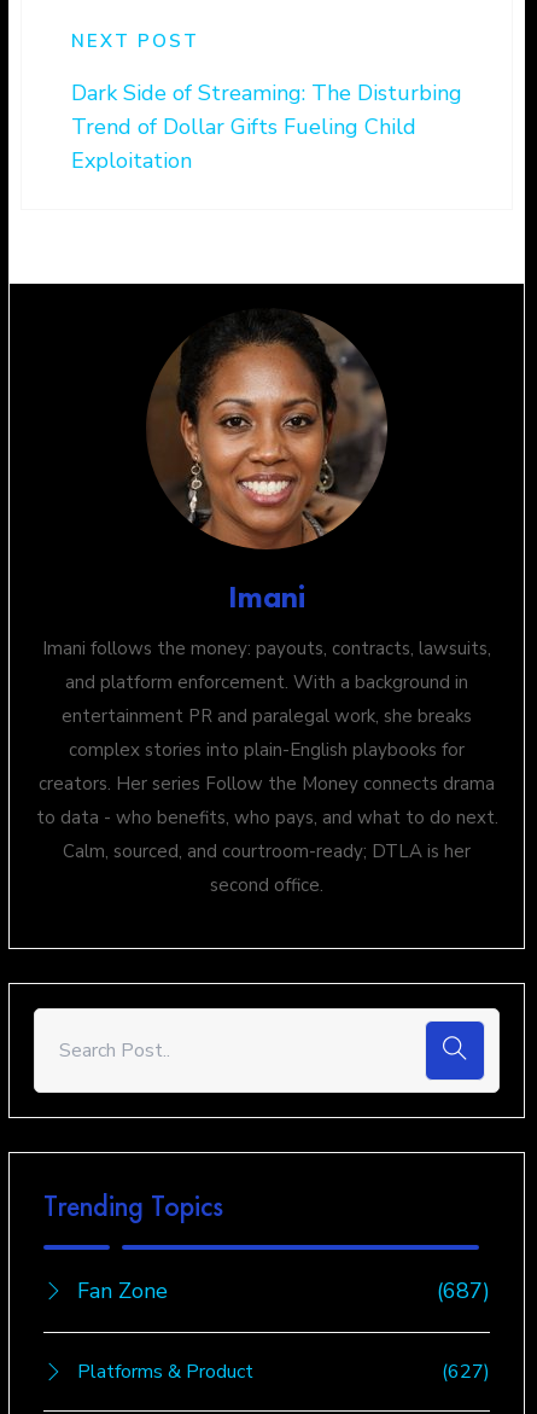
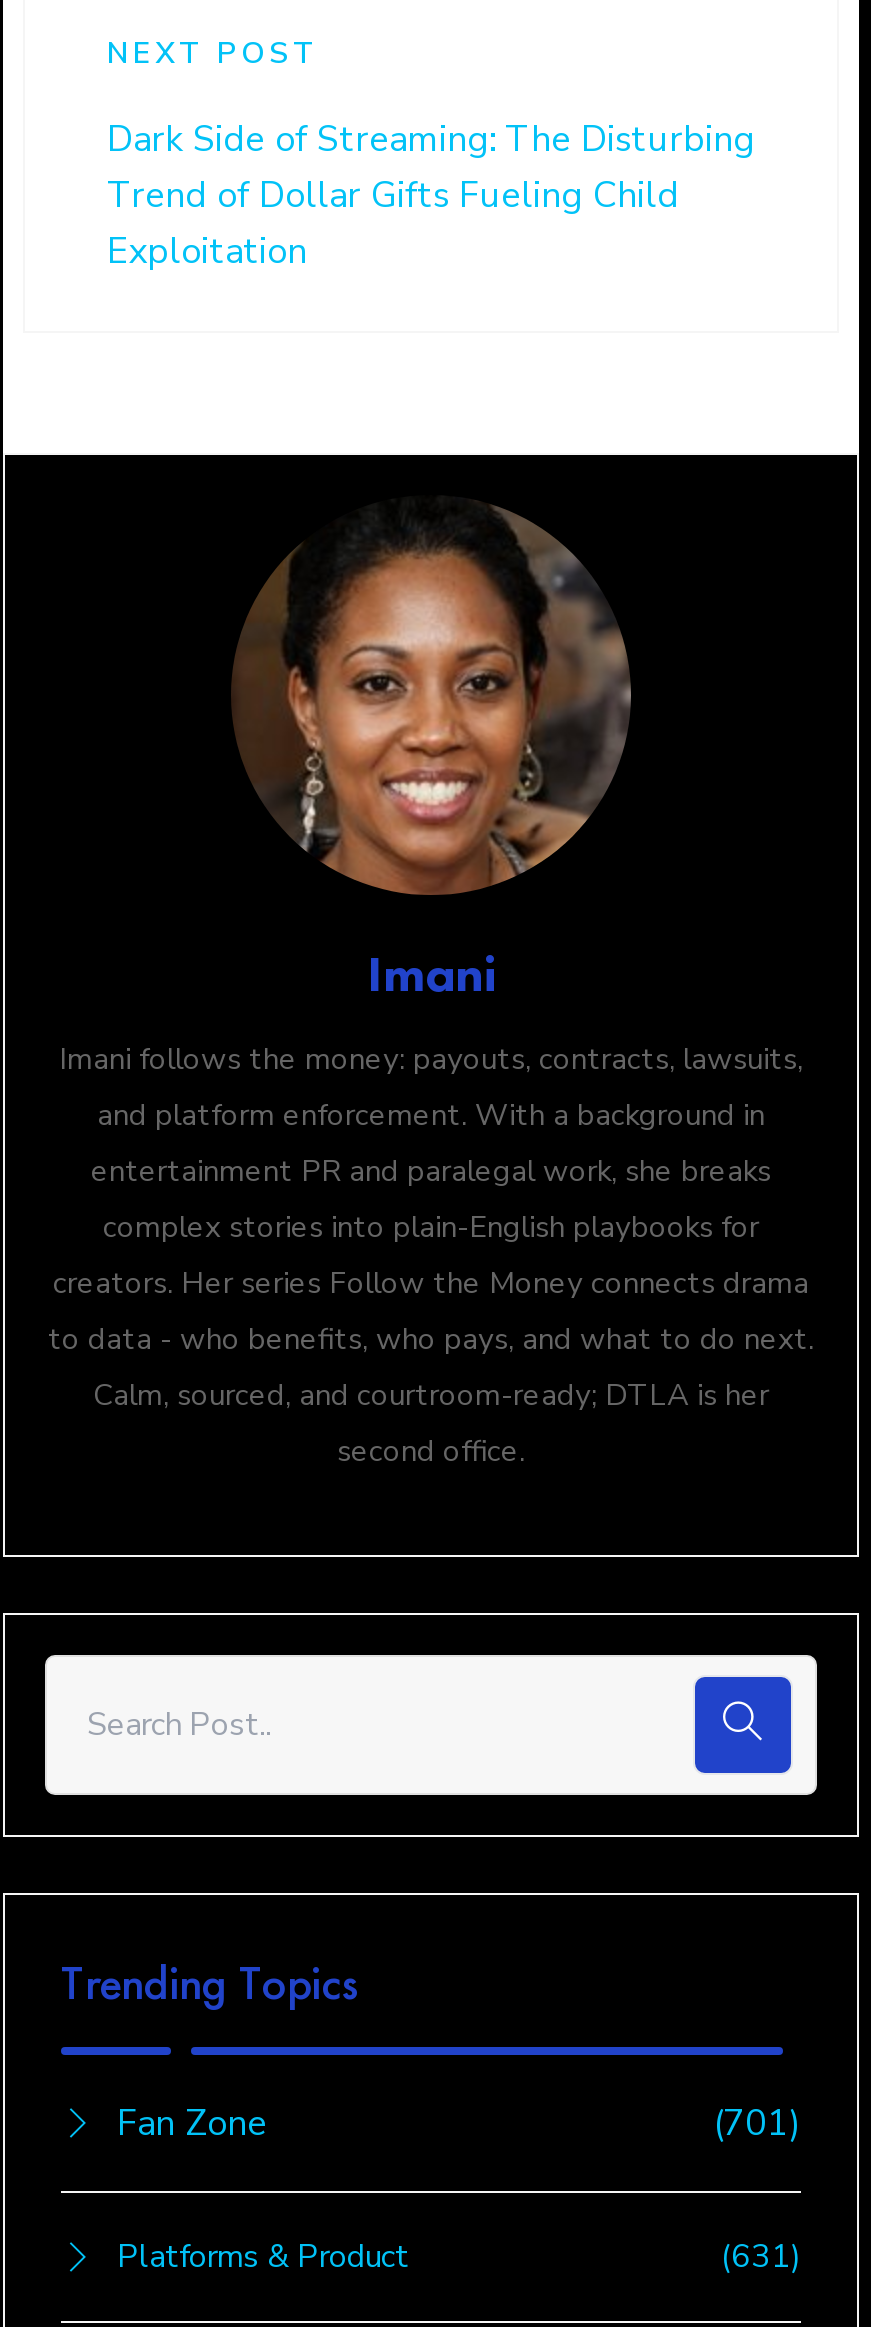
- (687)
+ (701)

- (627)
+ (631)
